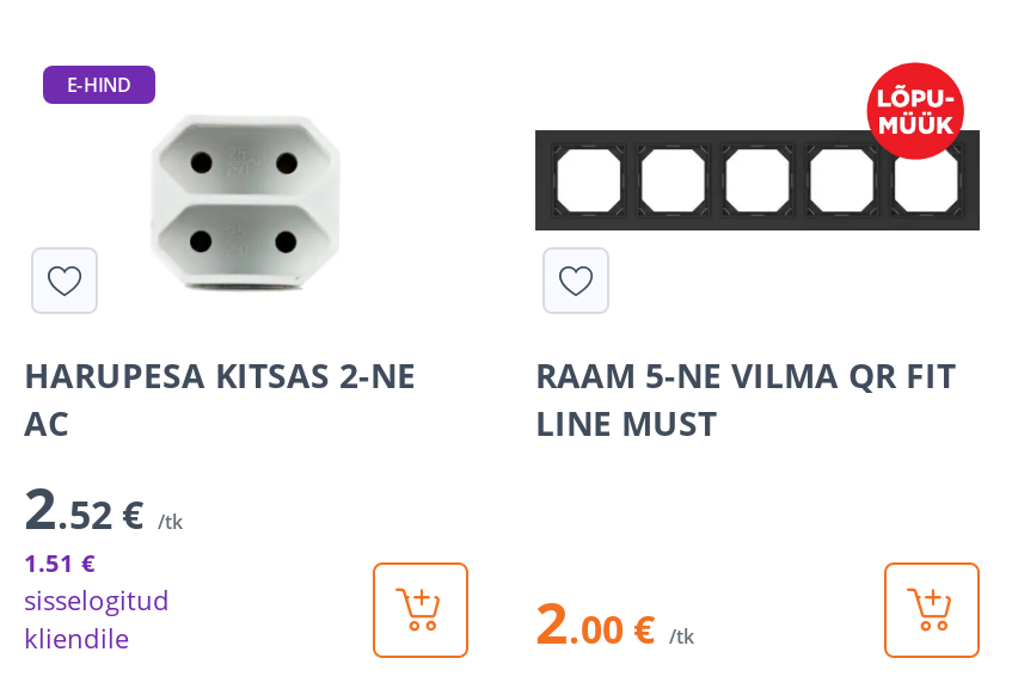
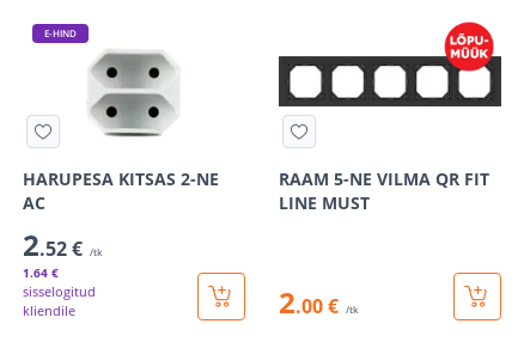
- 1.51 €
+ 1.64 €
